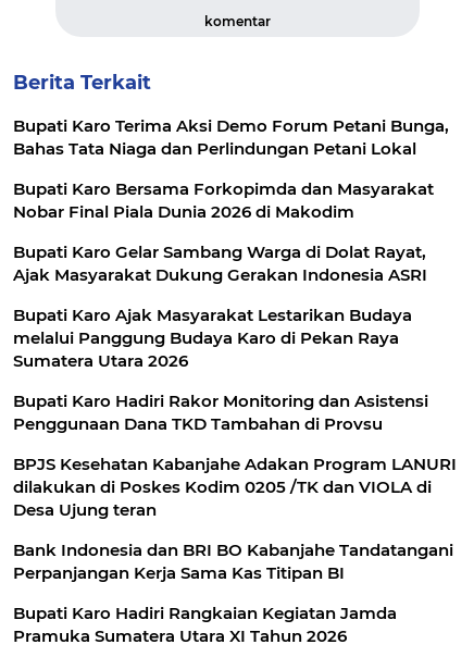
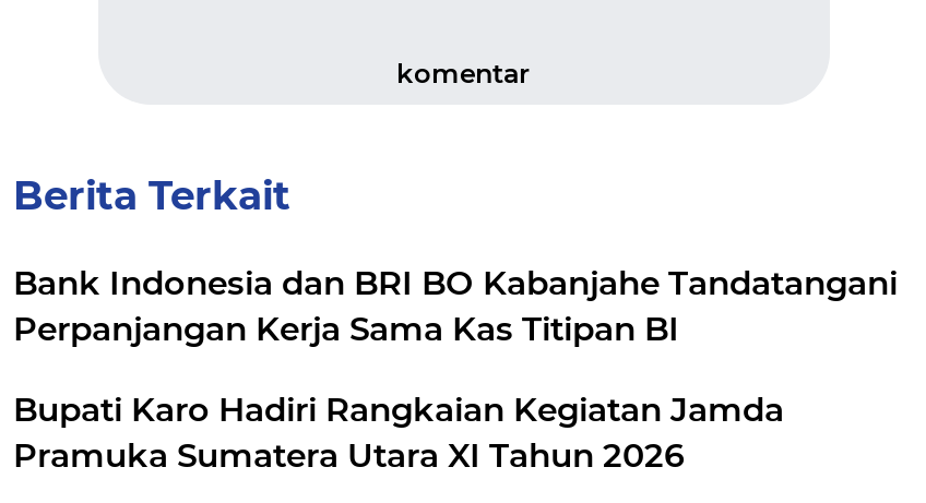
- Bupati Karo Terima Aksi Demo Forum Petani Bunga,
- Bahas Tata Niaga dan Perlindungan Petani Lokal
- Bupati Karo Bersama Forkopimda dan Masyarakat
- Nobar Final Piala Dunia 2026 di Makodim
- Bupati Karo Gelar Sambang Warga di Dolat Rayat,
- Ajak Masyarakat Dukung Gerakan Indonesia ASRI
- Bupati Karo Ajak Masyarakat Lestarikan Budaya
- melalui Panggung Budaya Karo di Pekan Raya
- Sumatera Utara 2026
- Bupati Karo Hadiri Rakor Monitoring dan Asistensi
- Penggunaan Dana TKD Tambahan di Provsu
- BPJS Kesehatan Kabanjahe Adakan Program LANURI
- dilakukan di Poskes Kodim 0205 /TK dan VIOLA di
- Desa Ujung teran
